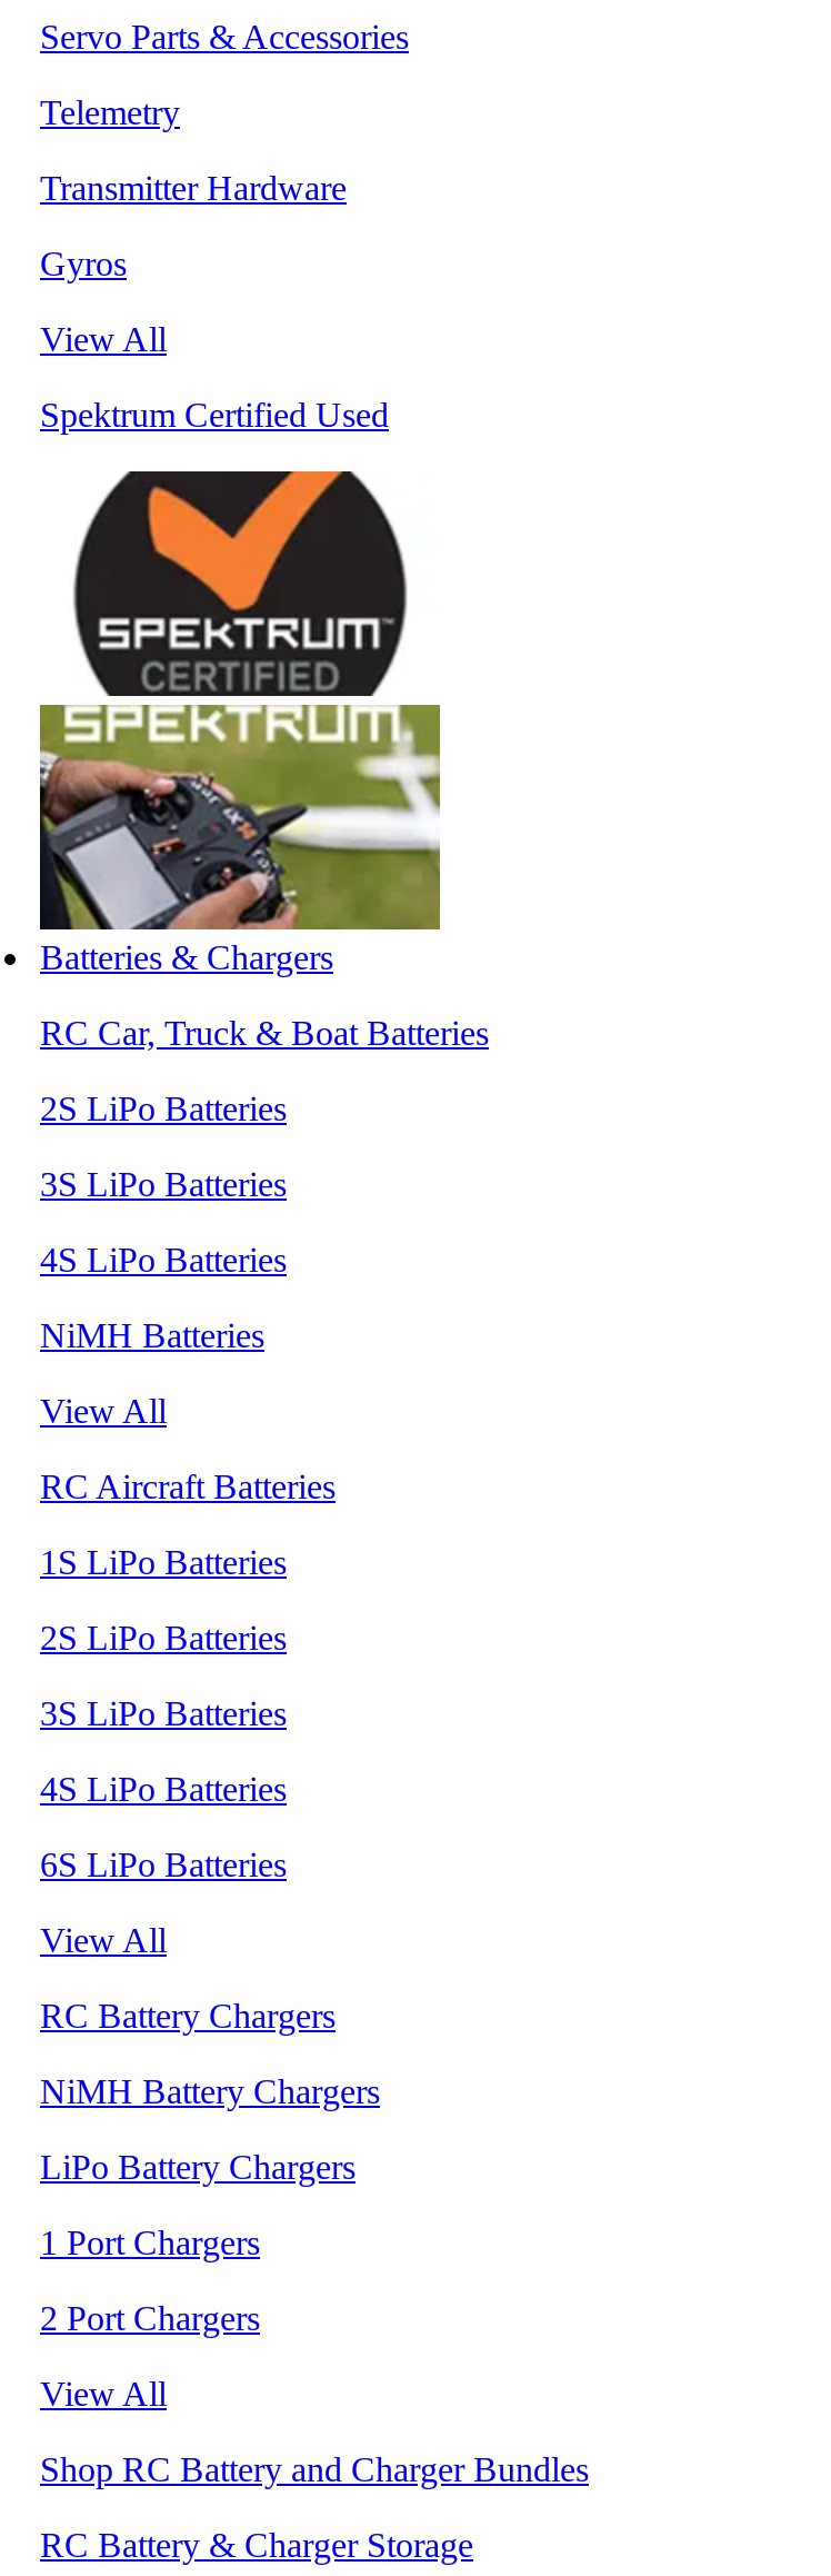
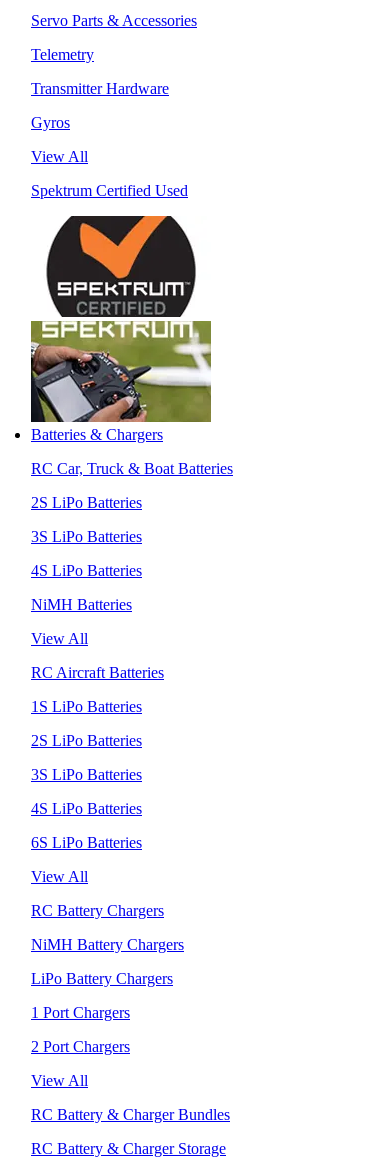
- Shop RC Battery and Charger Bundles
+ RC Battery & Charger Bundles
